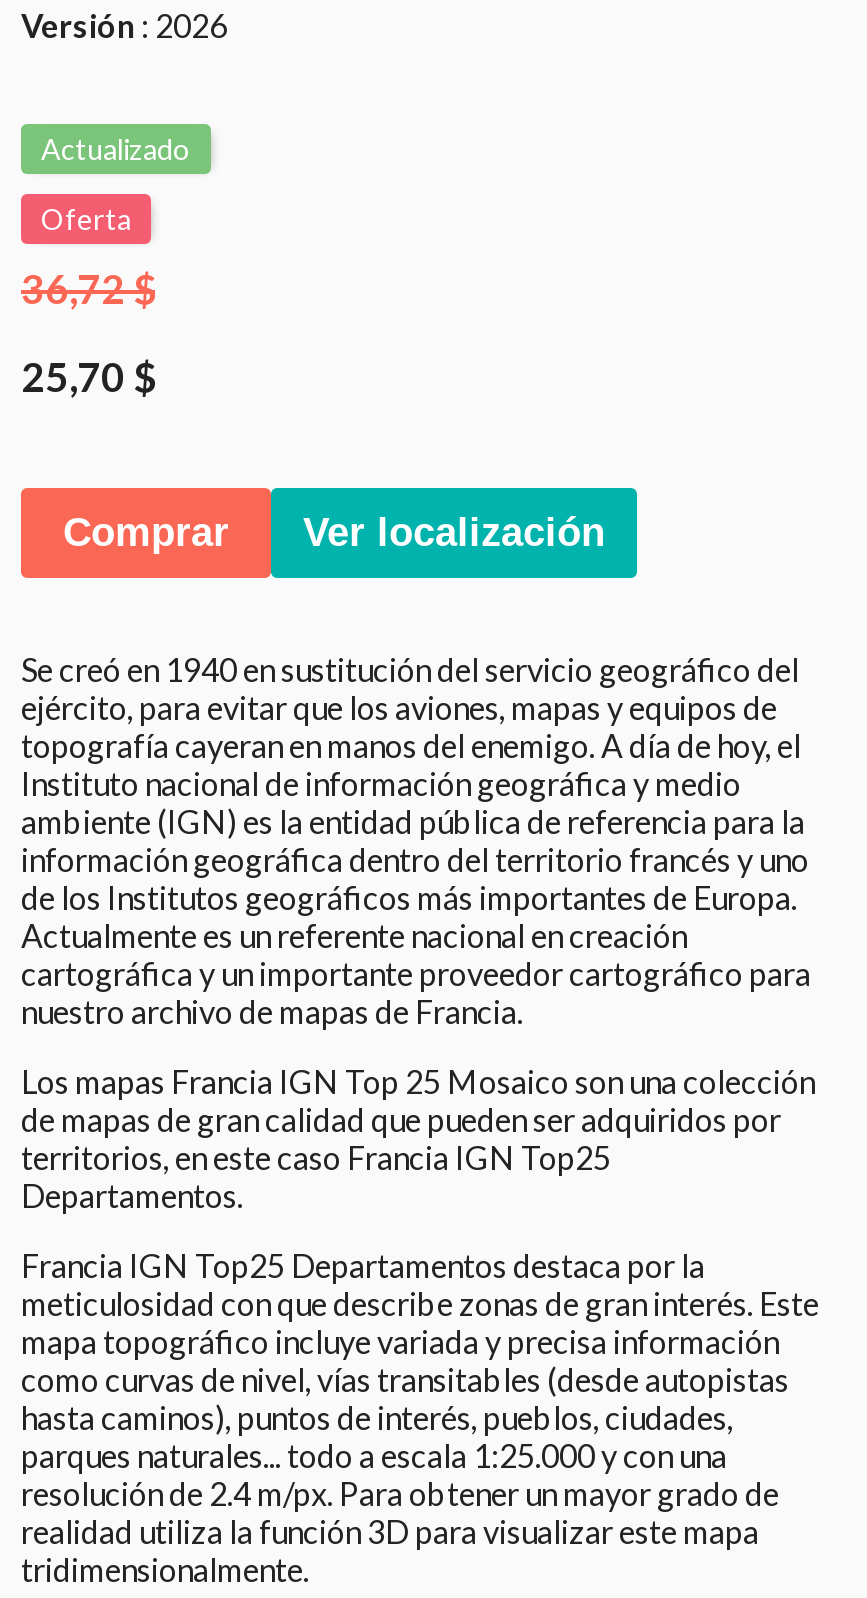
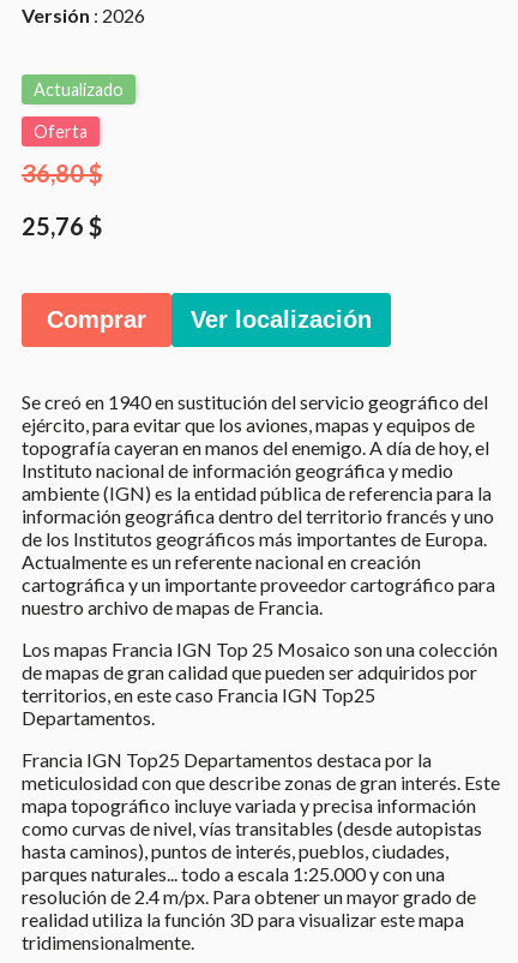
- 36,72 $
+ 36,80 $

- 25,70 $
+ 25,76 $
